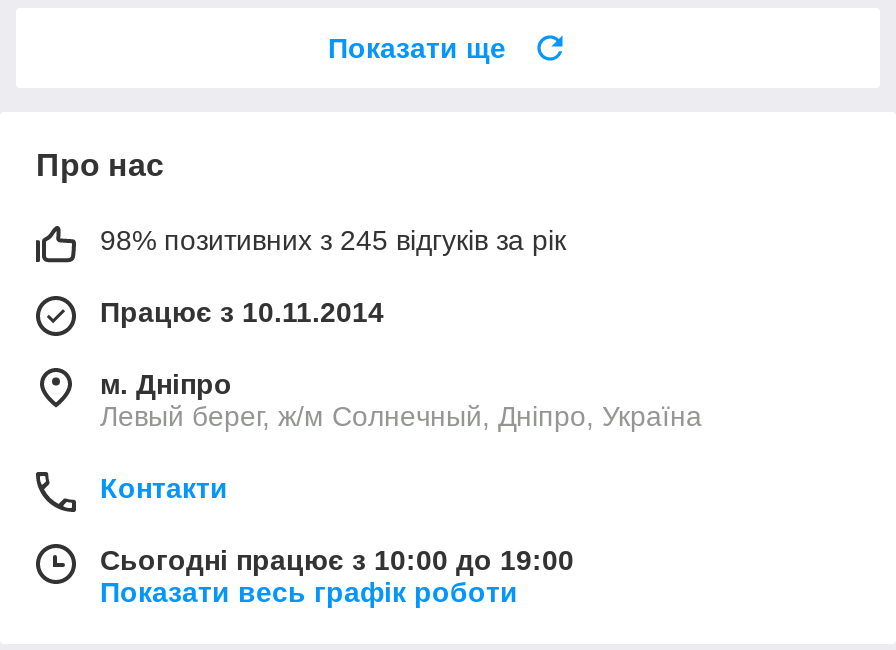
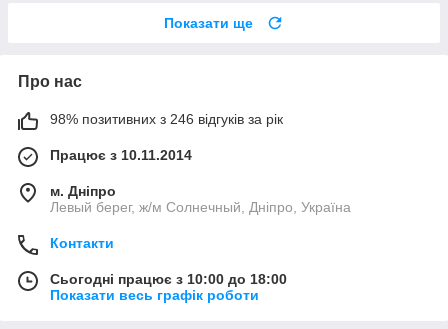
- 98% позитивних з 245 відгуків за рік
+ 98% позитивних з 246 відгуків за рік

- Сьогодні працює з 10:00 до 19:00
+ Сьогодні працює з 10:00 до 18:00
